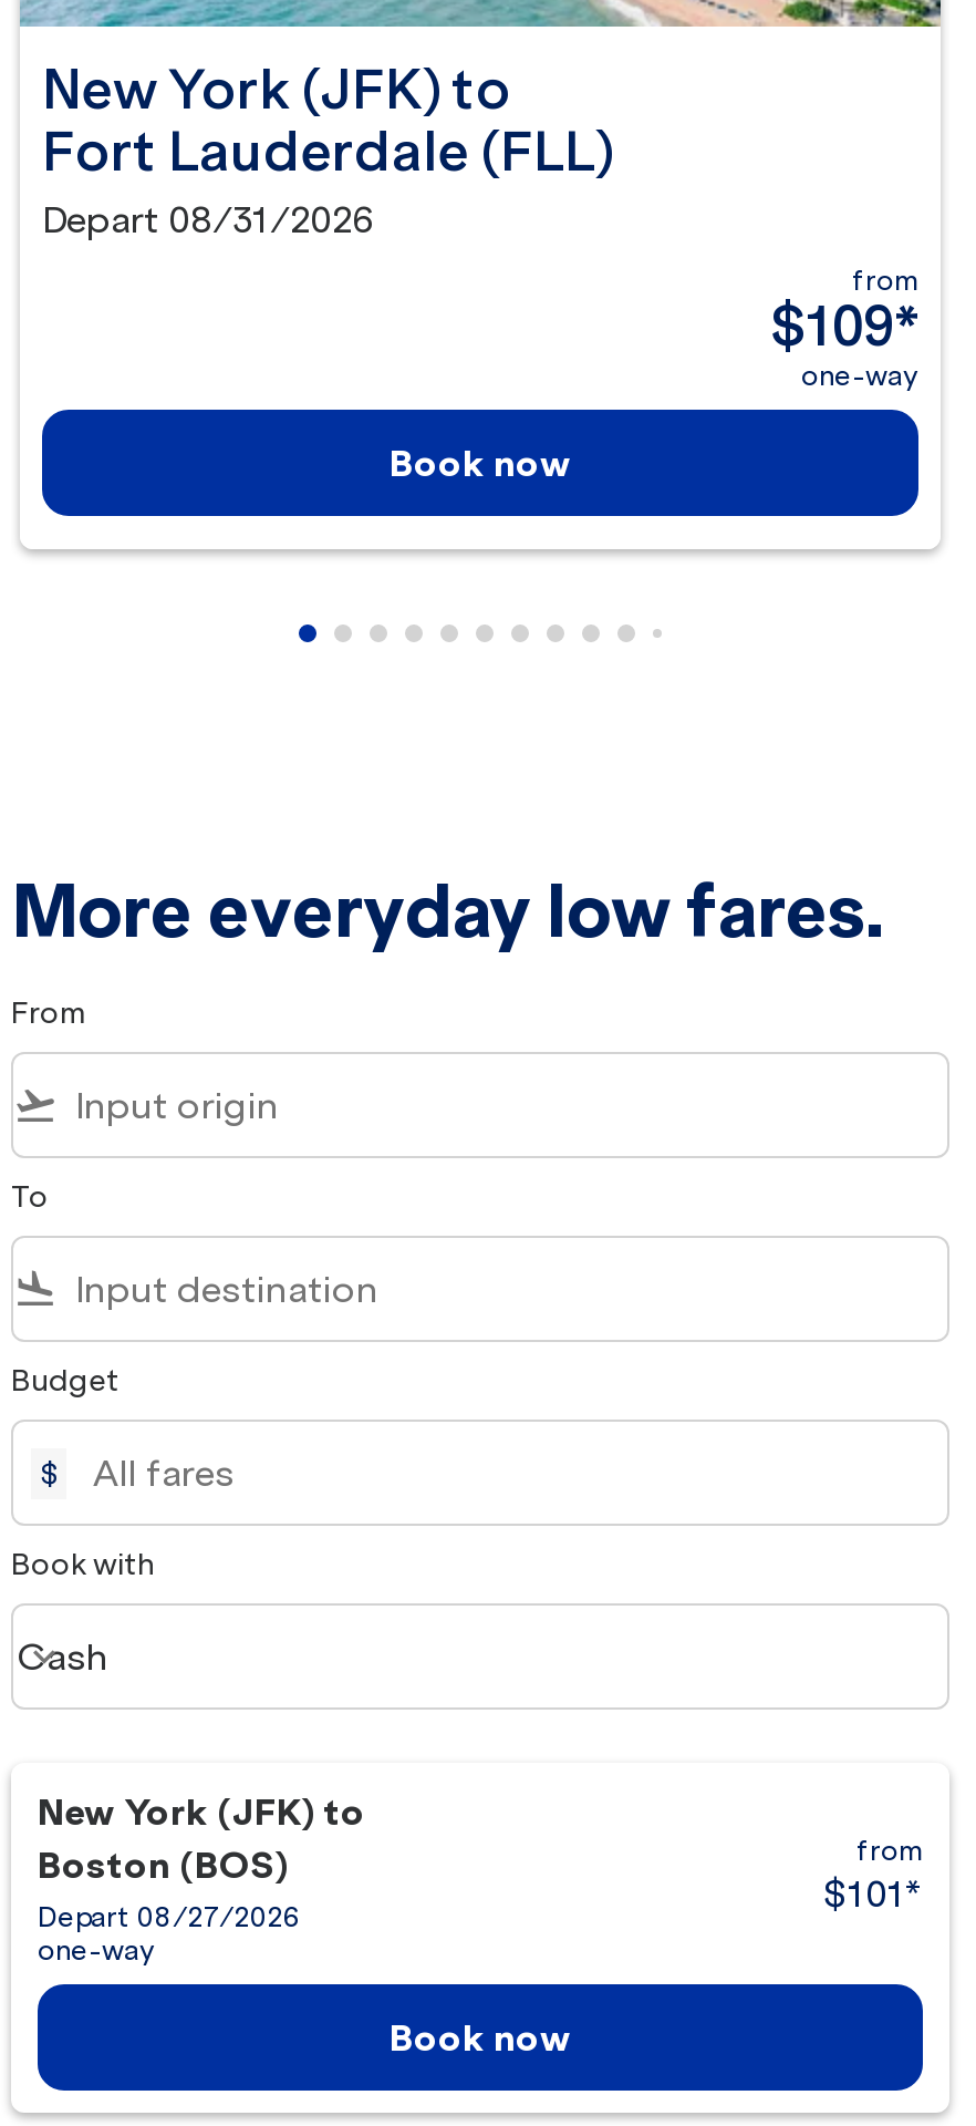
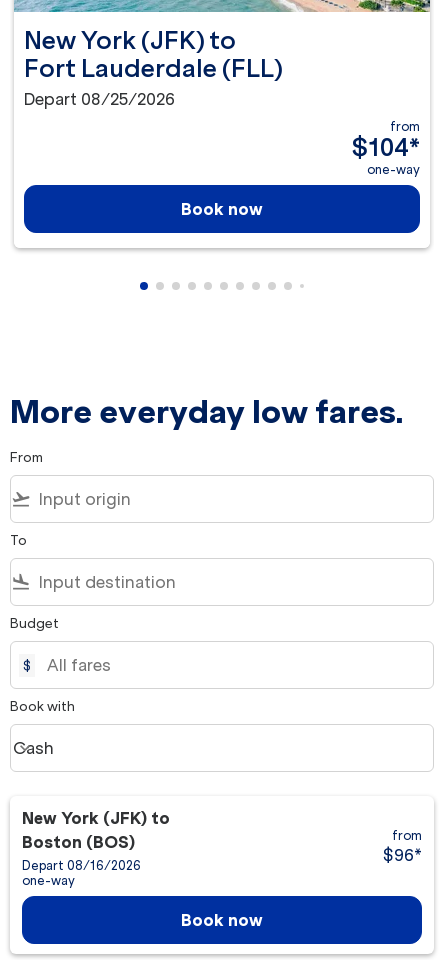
- Depart 08/31/2026
+ Depart 08/25/2026

- $109*
+ $104*

- $101 *
+ $96 *

- Depart 08/27/2026
+ Depart 08/16/2026
